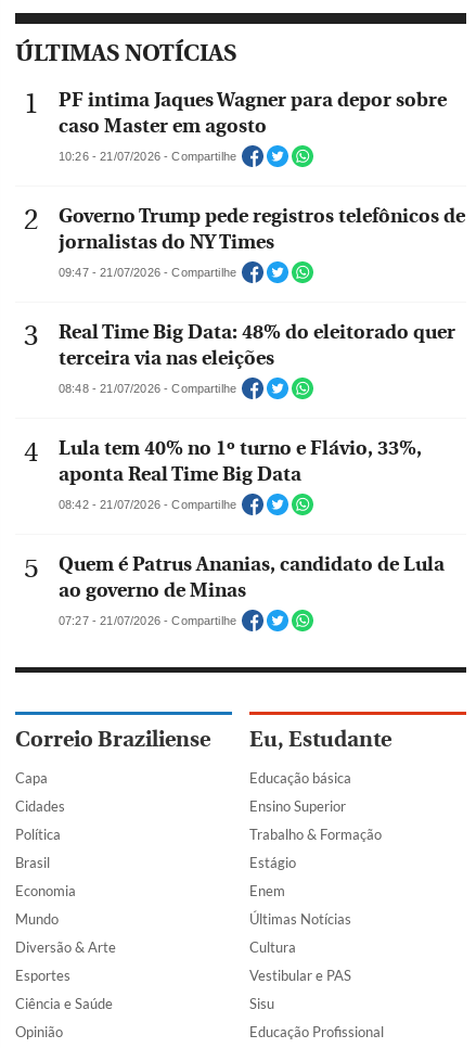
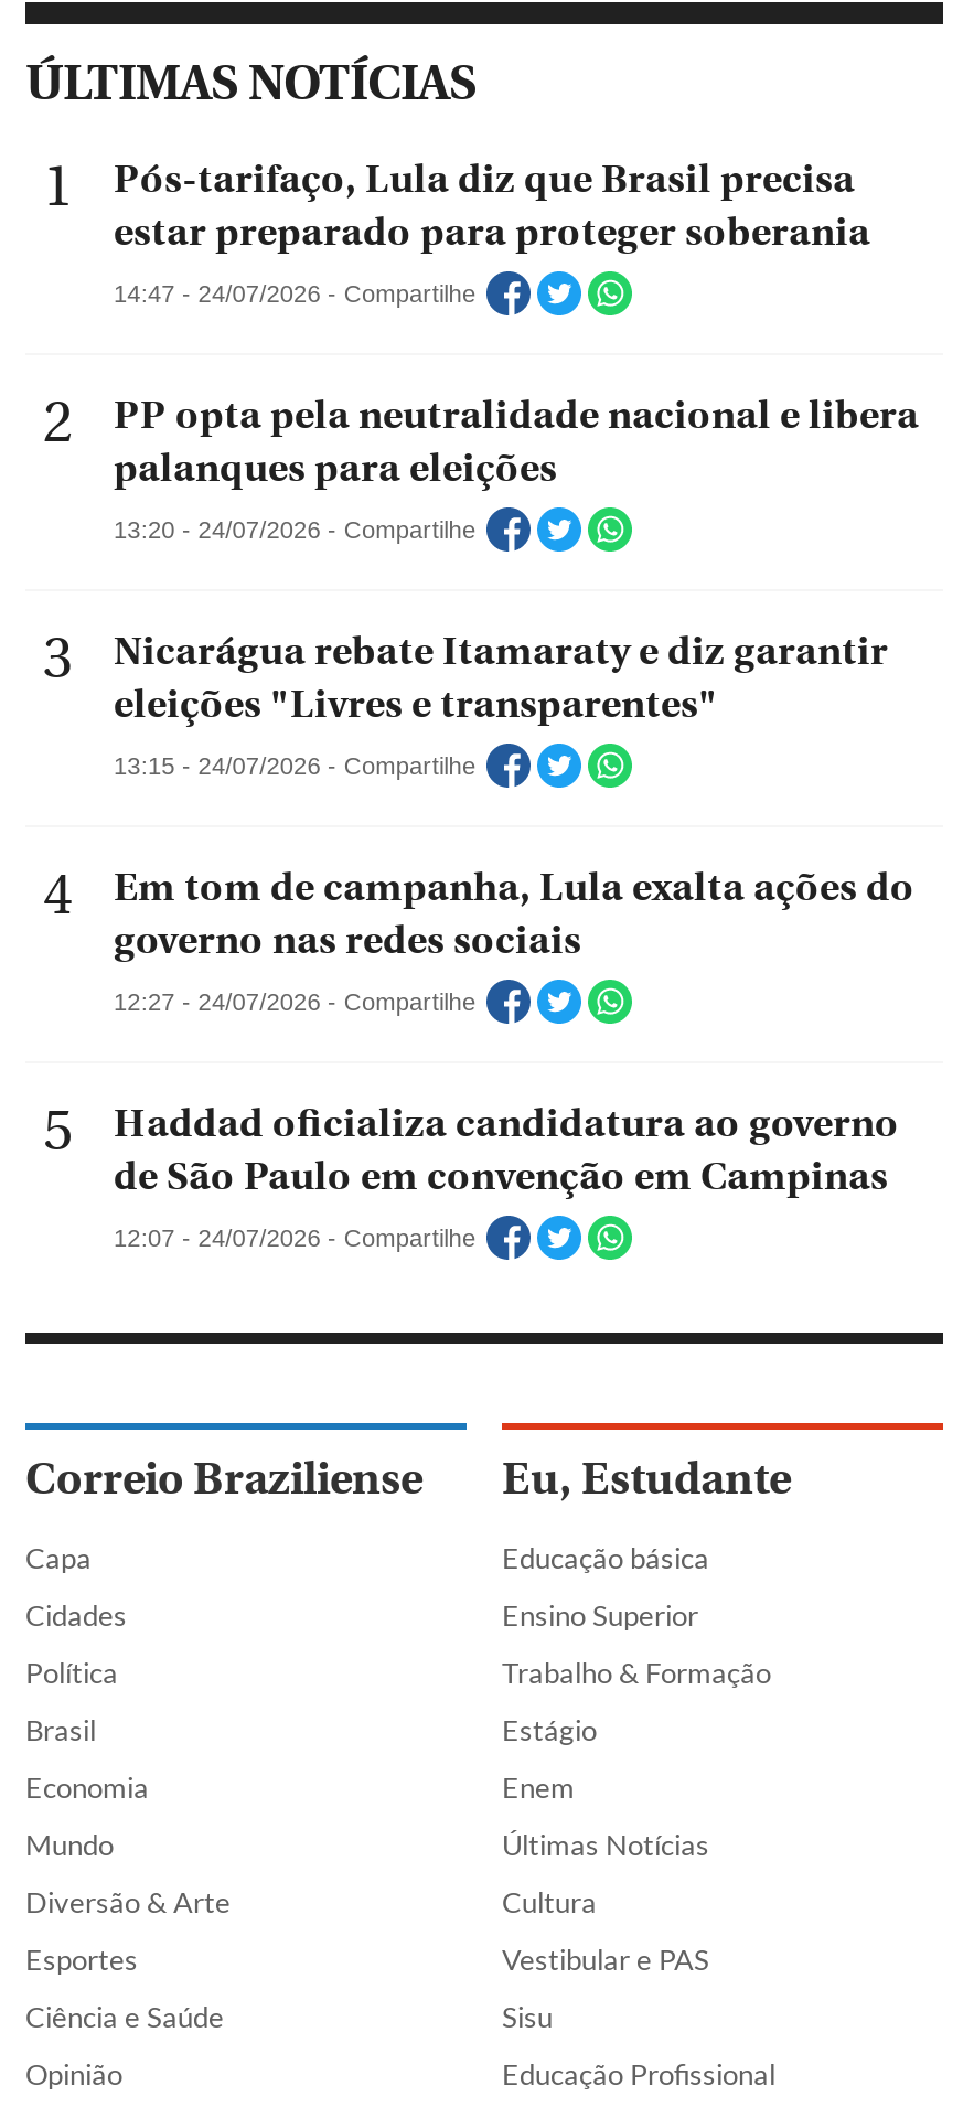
- PF intima Jaques Wagner para depor sobre
- caso Master em agosto
+ Pós-tarifaço, Lula diz que Brasil precisa
+ estar preparado para proteger soberania

- 10:26 - 21/07/2026 - Compartilhe
+ 14:47 - 24/07/2026 - Compartilhe

- Governo Trump pede registros telefônicos de
- jornalistas do NY Times
+ PP opta pela neutralidade nacional e libera
+ palanques para eleições

- 09:47 - 21/07/2026 - Compartilhe
+ 13:20 - 24/07/2026 - Compartilhe

- Real Time Big Data: 48% do eleitorado quer
- terceira via nas eleições
+ Nicarágua rebate Itamaraty e diz garantir
+ eleições "Livres e transparentes"

- 08:48 - 21/07/2026 - Compartilhe
+ 13:15 - 24/07/2026 - Compartilhe

- Lula tem 40% no 1º turno e Flávio, 33%,
- aponta Real Time Big Data
+ Em tom de campanha, Lula exalta ações do
+ governo nas redes sociais

- 08:42 - 21/07/2026 - Compartilhe
+ 12:27 - 24/07/2026 - Compartilhe

- Quem é Patrus Ananias, candidato de Lula
- ao governo de Minas
+ Haddad oficializa candidatura ao governo
+ de São Paulo em convenção em Campinas

- 07:27 - 21/07/2026 - Compartilhe
+ 12:07 - 24/07/2026 - Compartilhe
